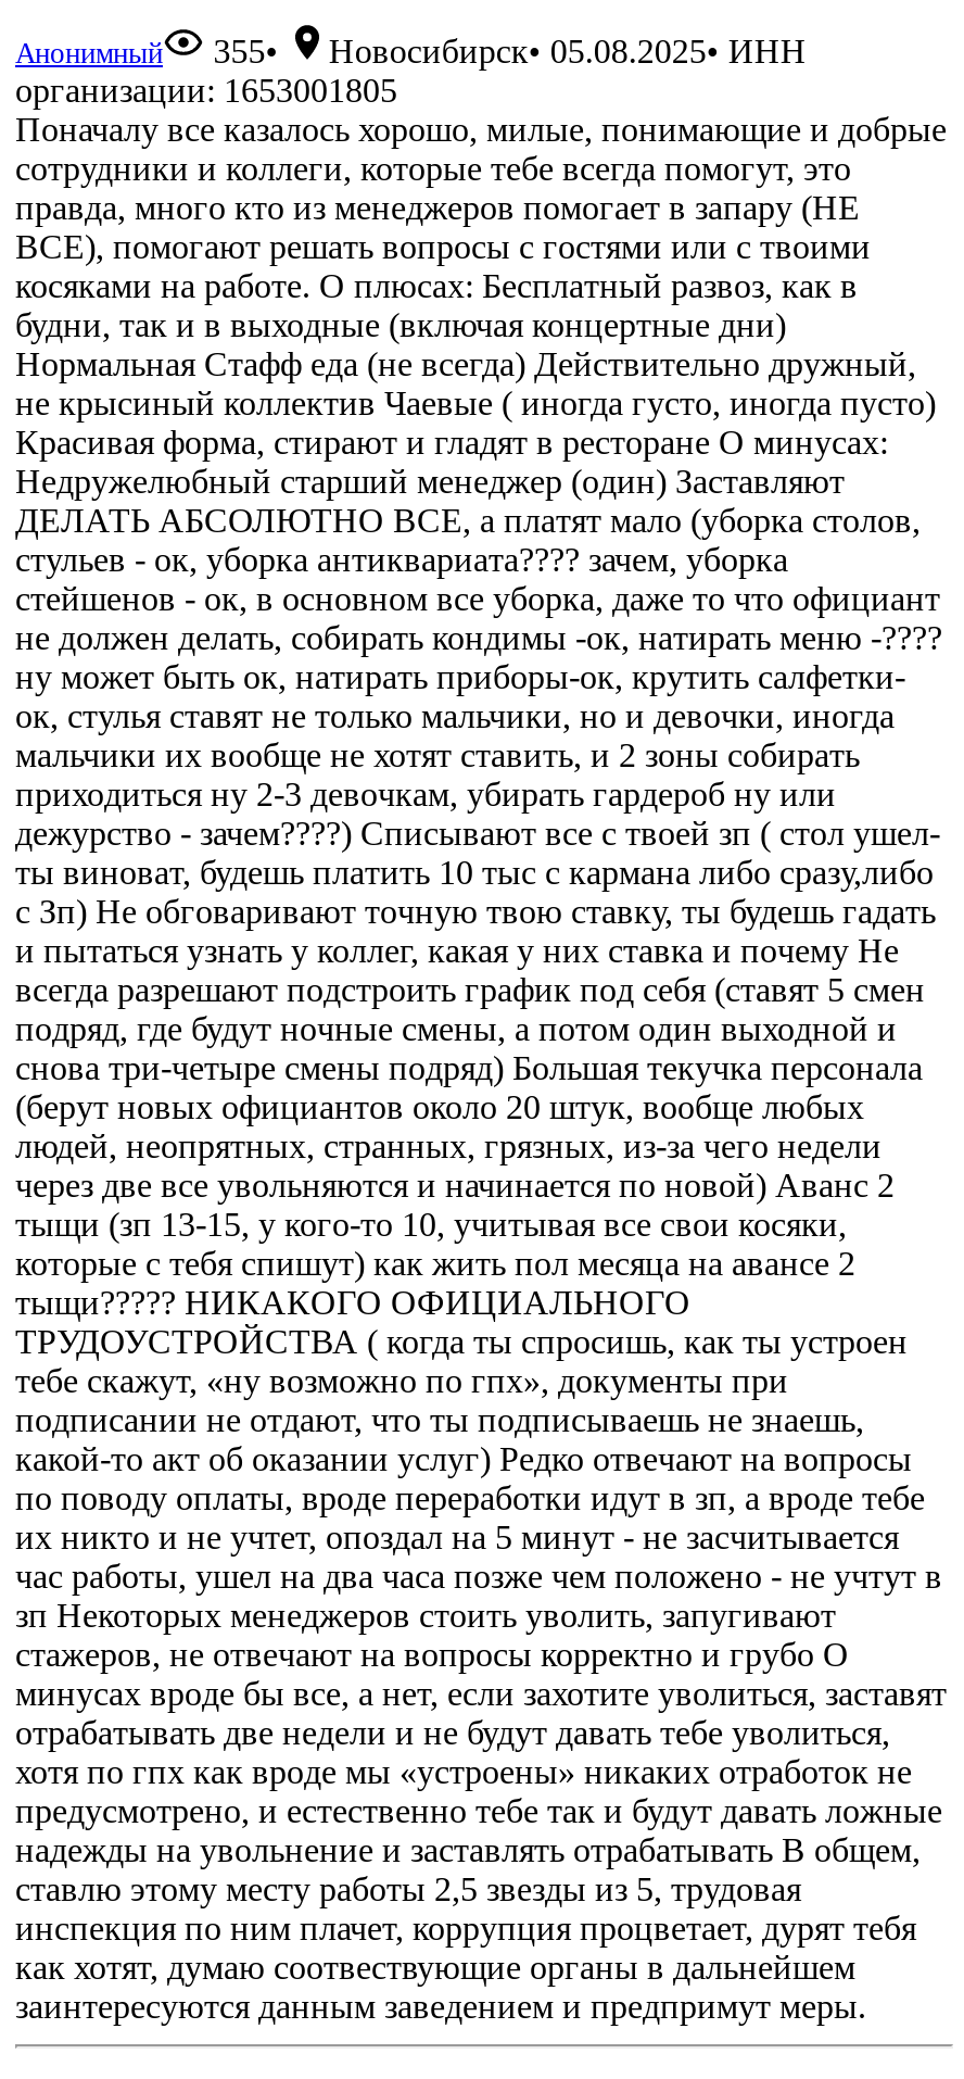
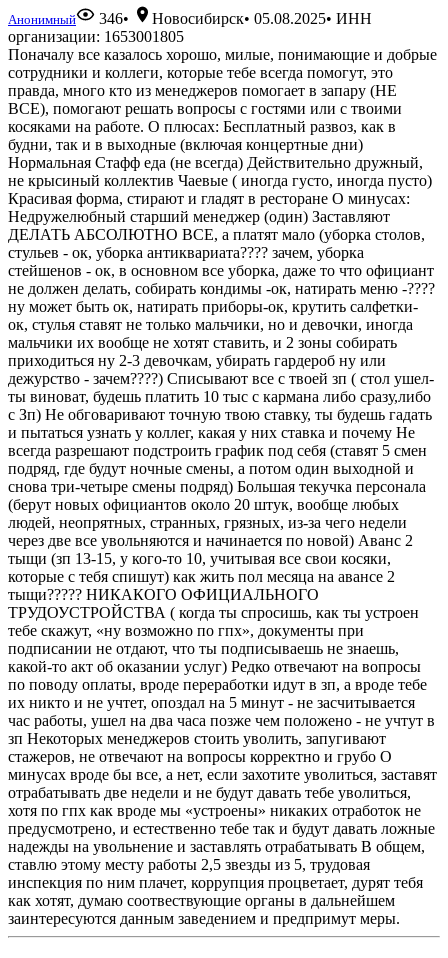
- Анонимный 355• Новосибирск• 05.08.2025• ИНН
+ Анонимный 346• Новосибирск• 05.08.2025• ИНН
